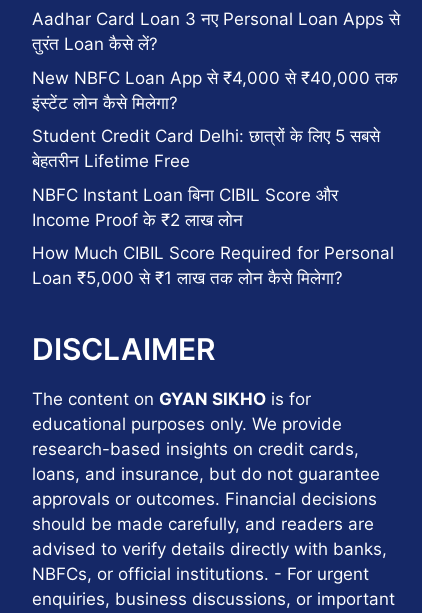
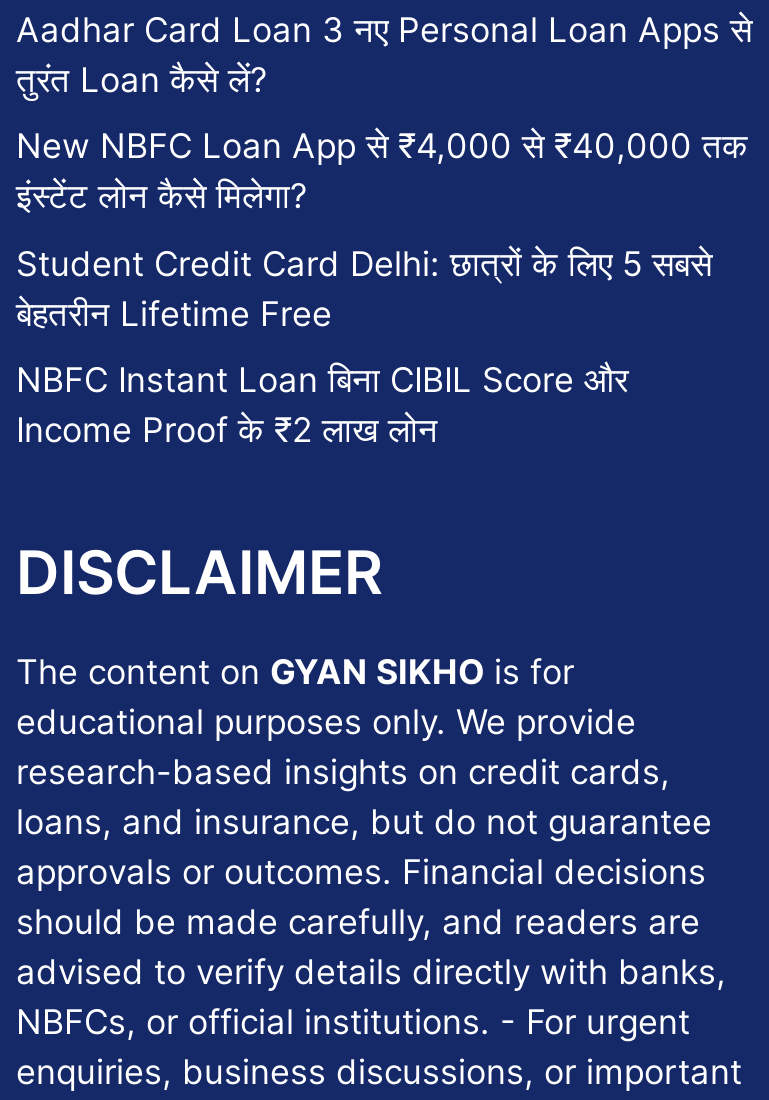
- How Much CIBIL Score Required for Personal
- Loan ₹5,000 से ₹1 लाख तक लोन कैसे मिलेगा?
